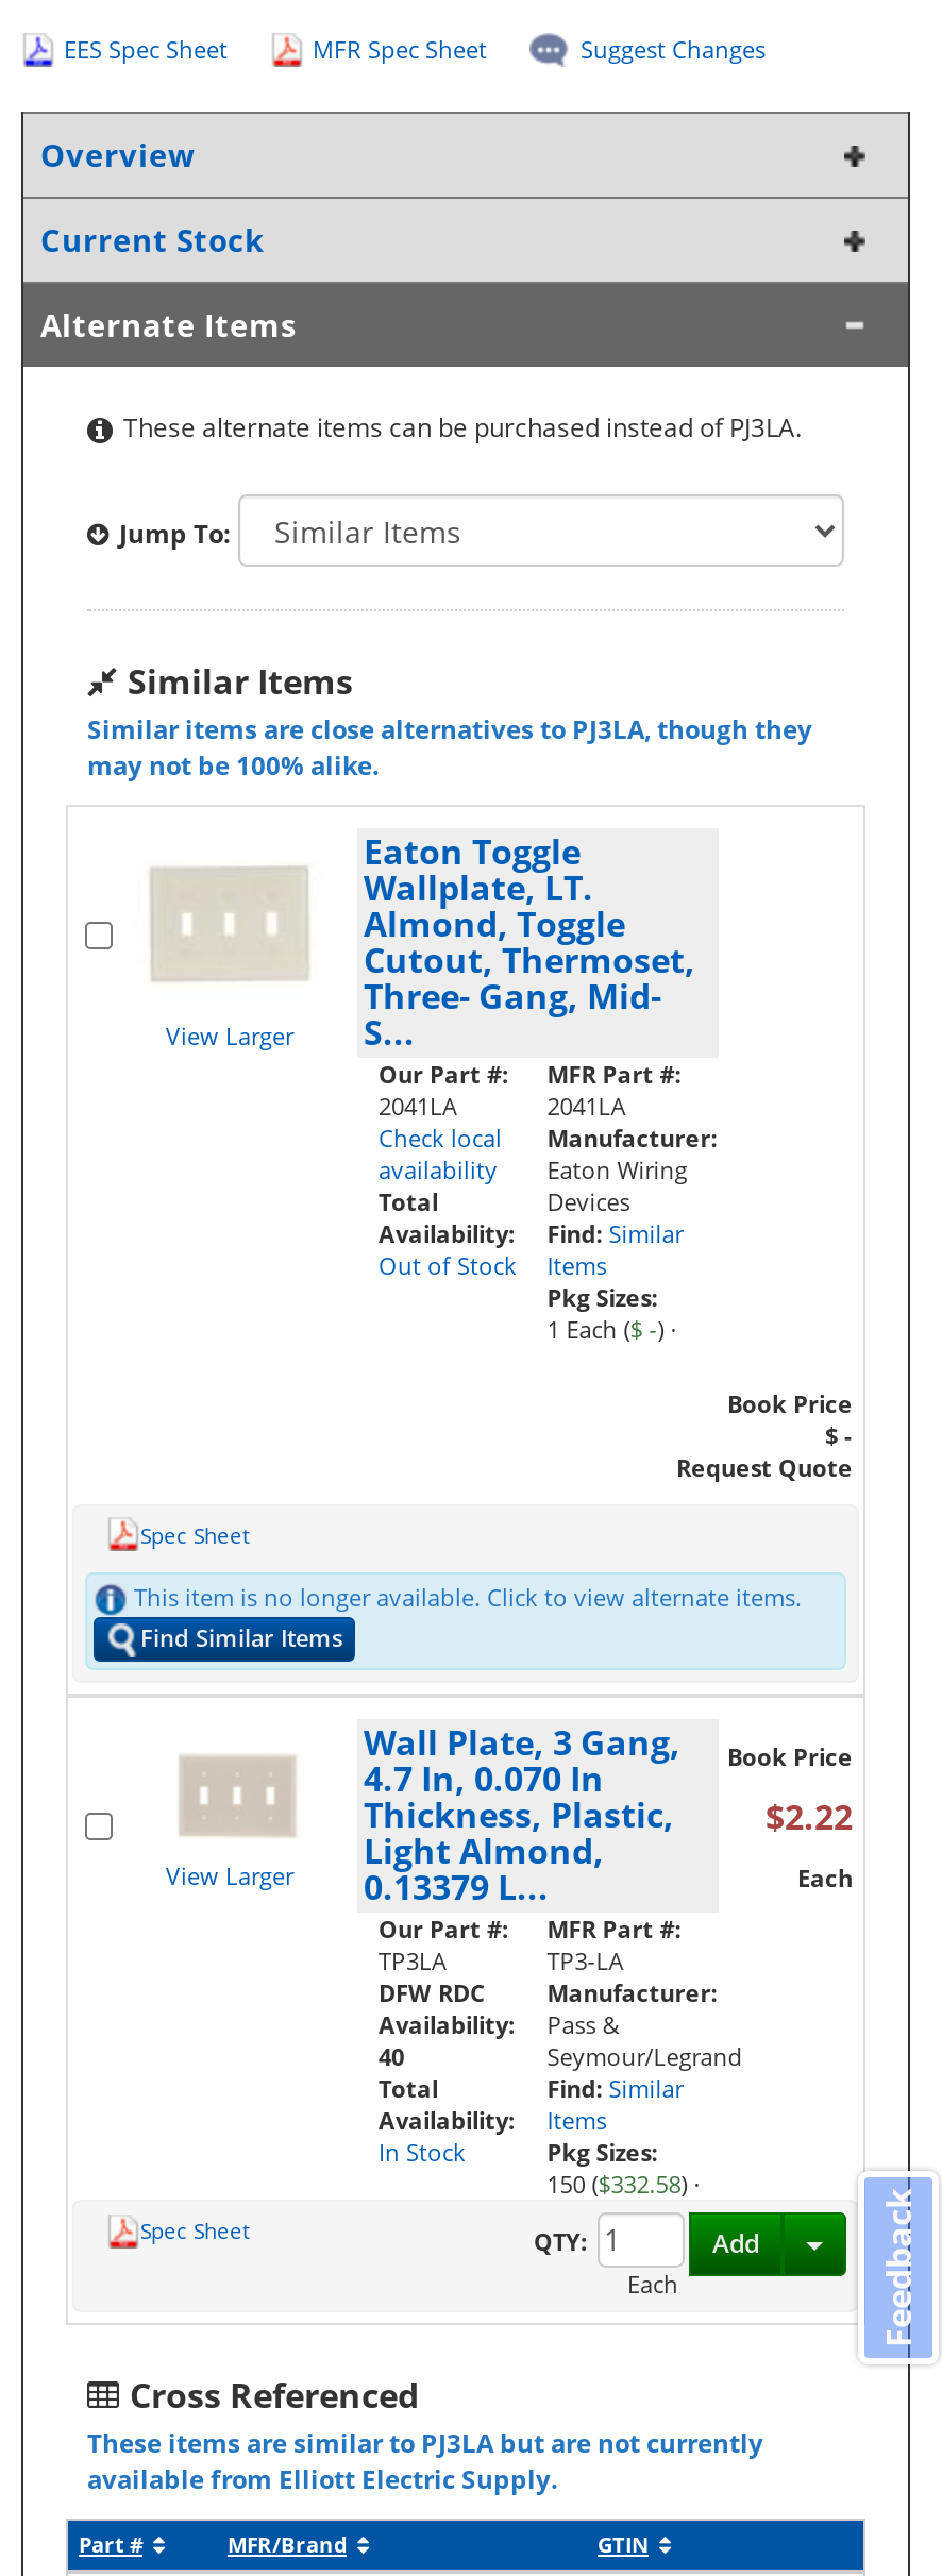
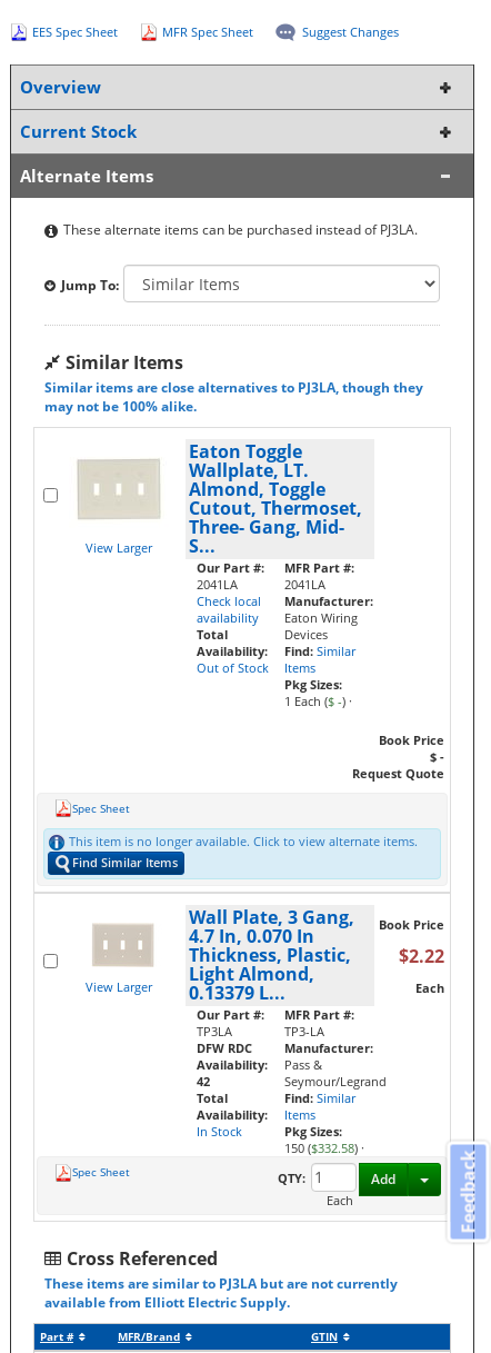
- 40
+ 42
